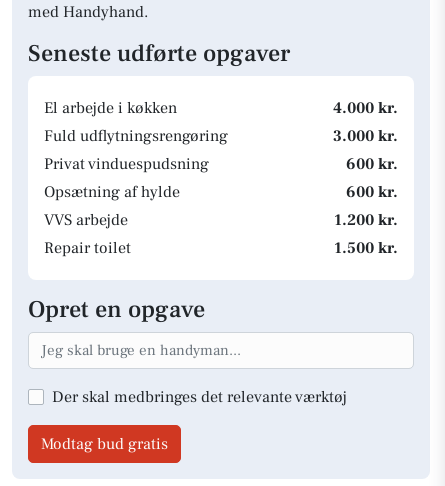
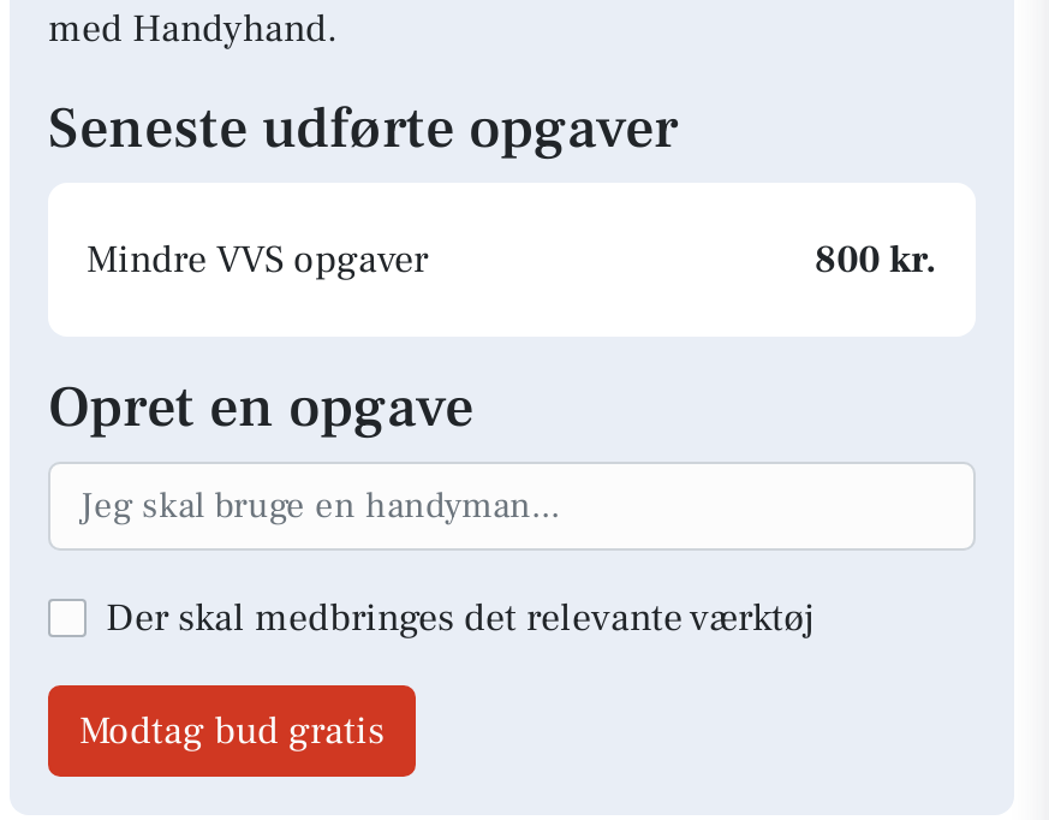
- El arbejde i køkken
- 4.000 kr.
- Fuld udflytningsrengøring
- 3.000 kr.
- Privat vinduespudsning
- 600 kr.
- Opsætning af hylde
- 600 kr.
- VVS arbejde
- 1.200 kr.
- Repair toilet
- 1.500 kr.
+ Mindre VVS opgaver
+ 800 kr.
